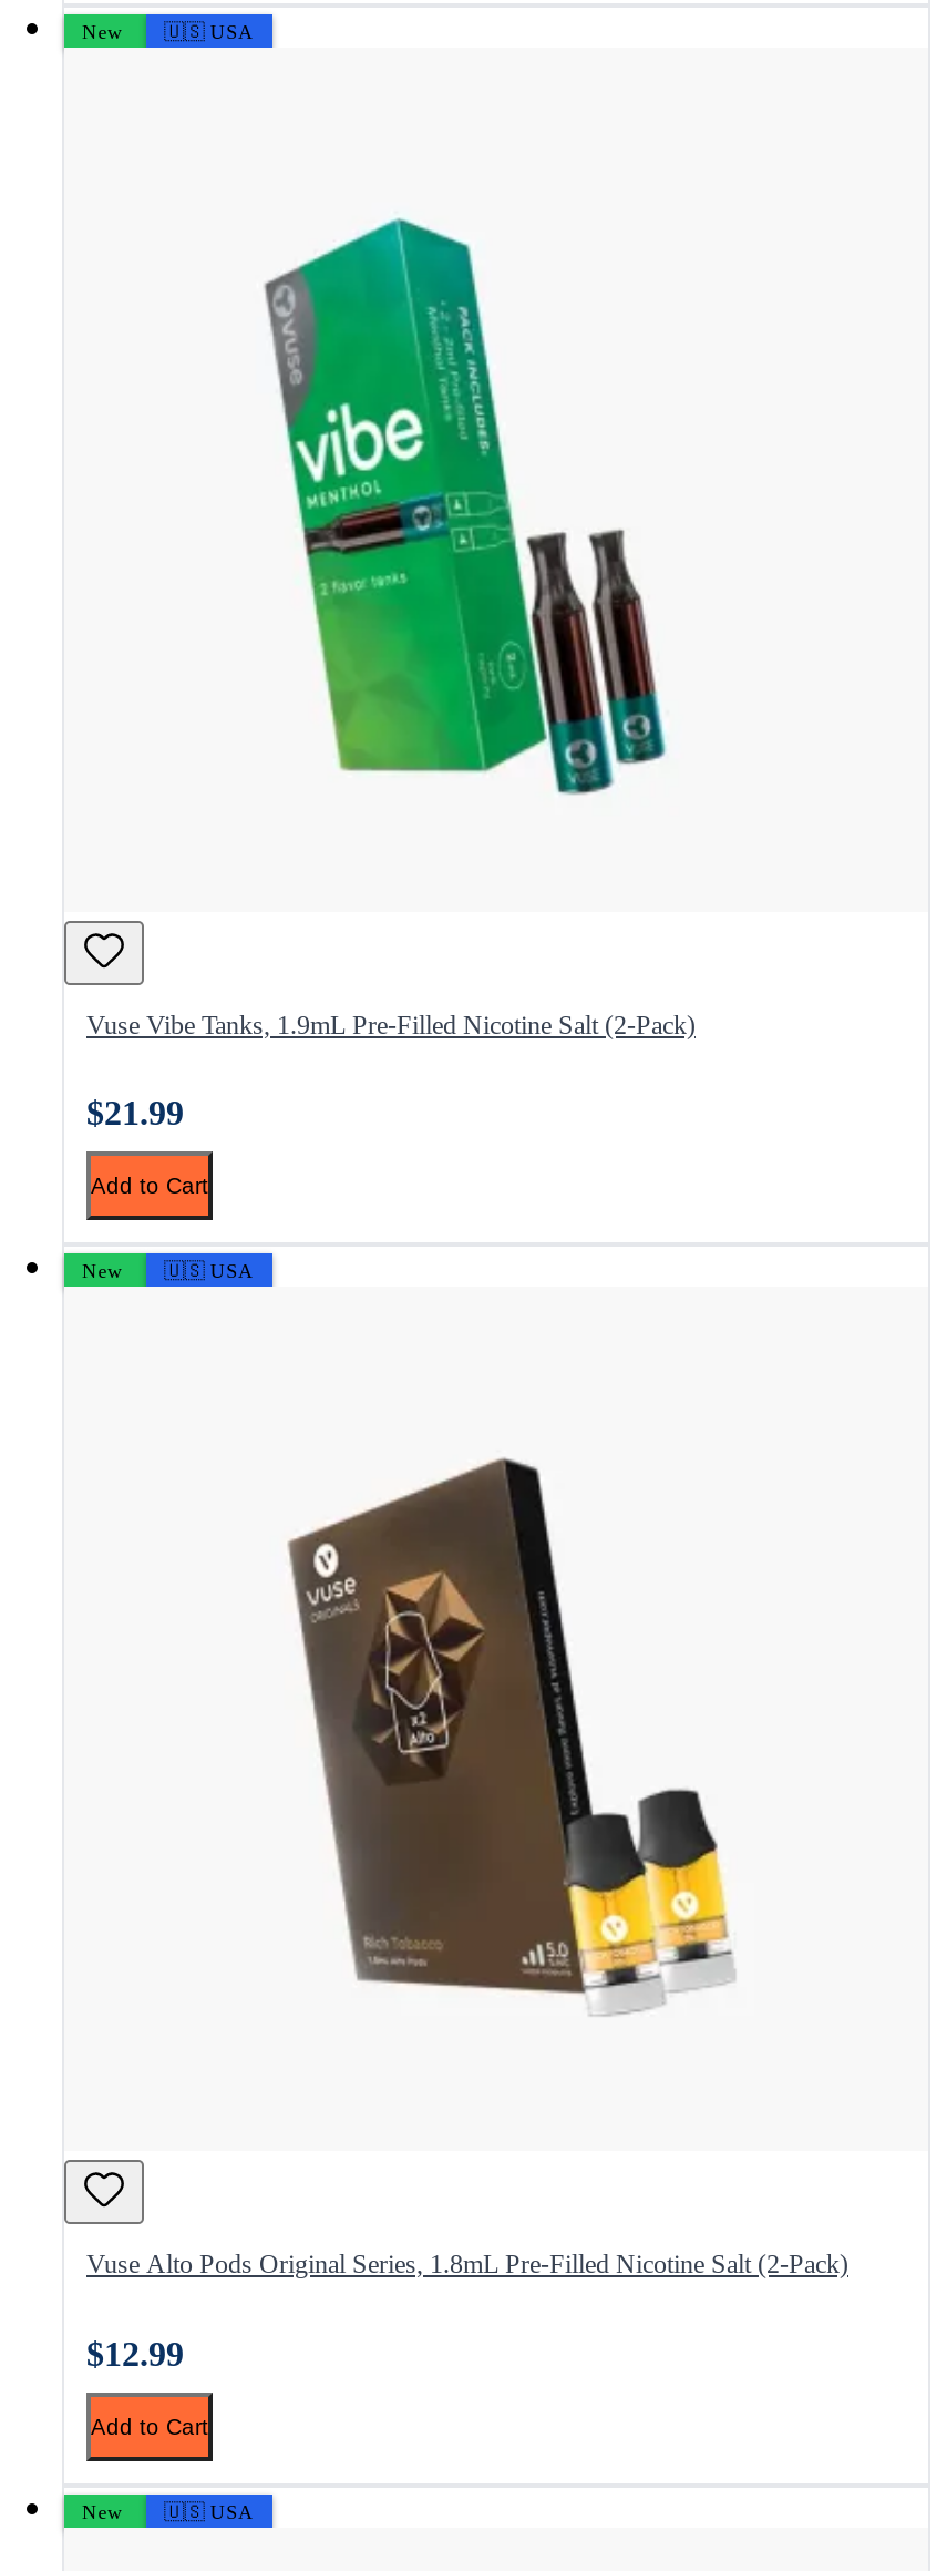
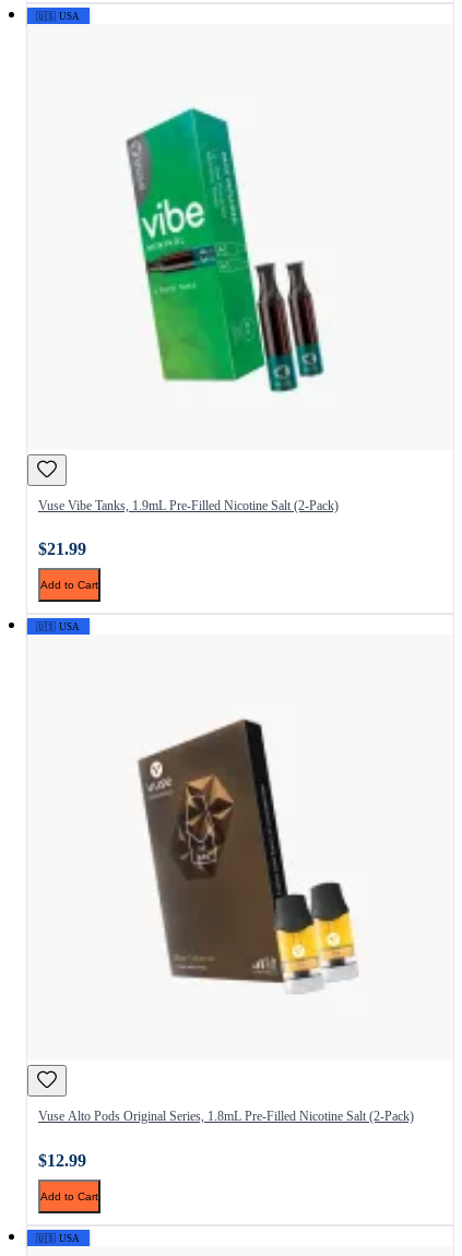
- New

- New

- New
